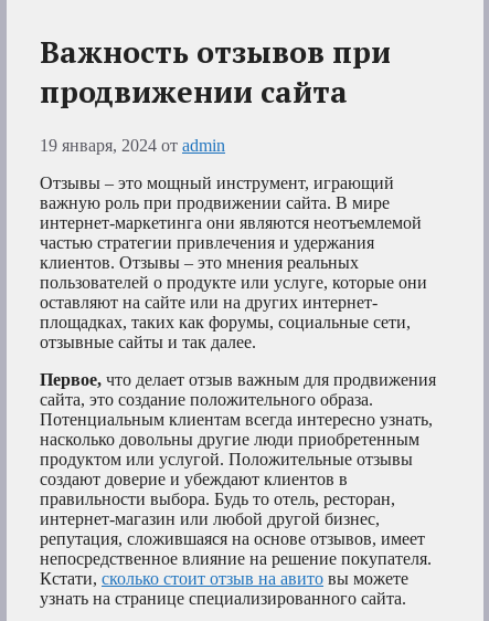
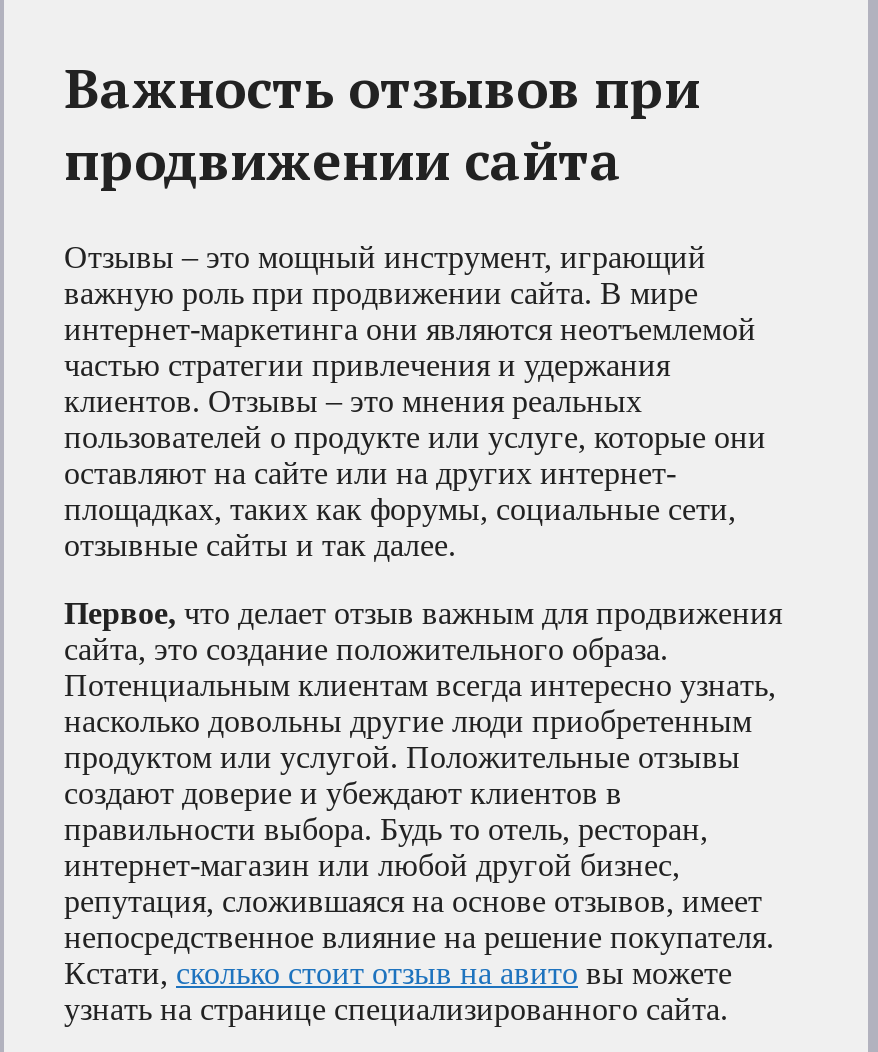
- 19 января, 2024 от admin
